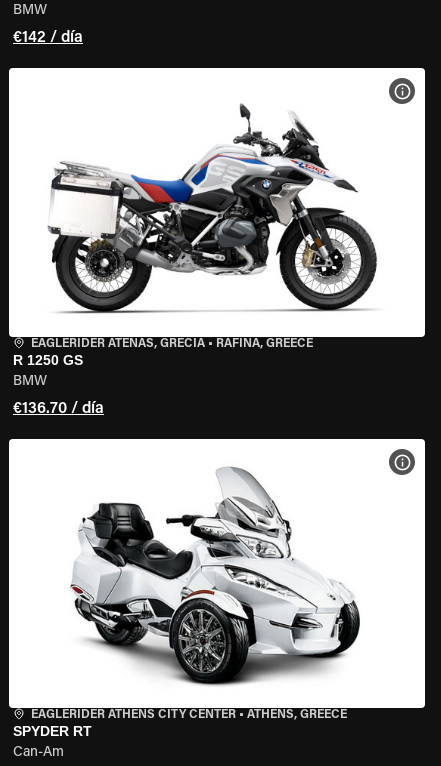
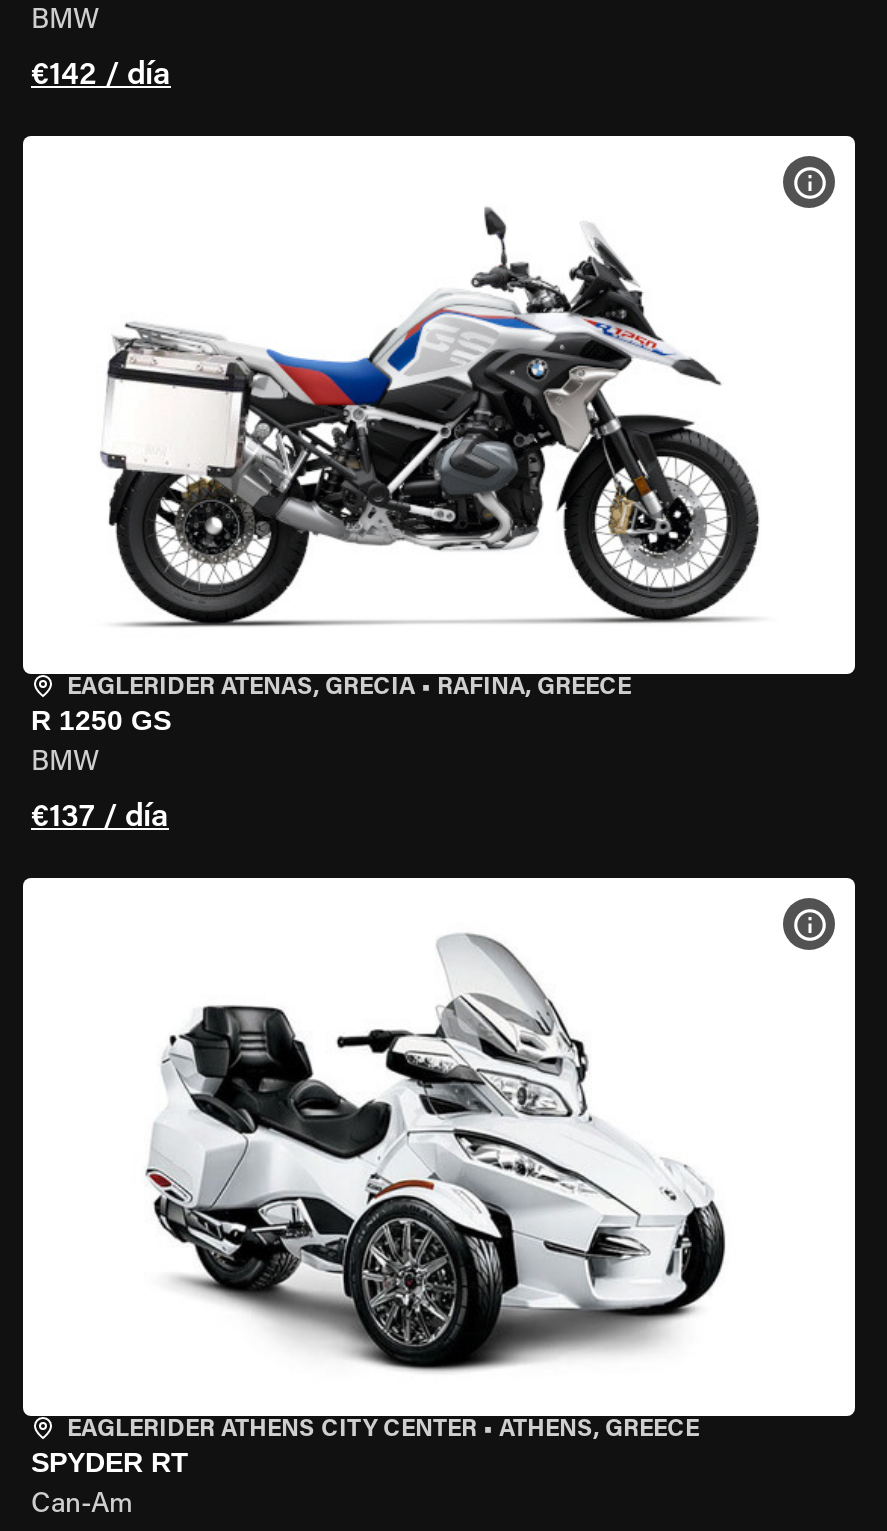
- €136.70 / día
+ €137 / día
